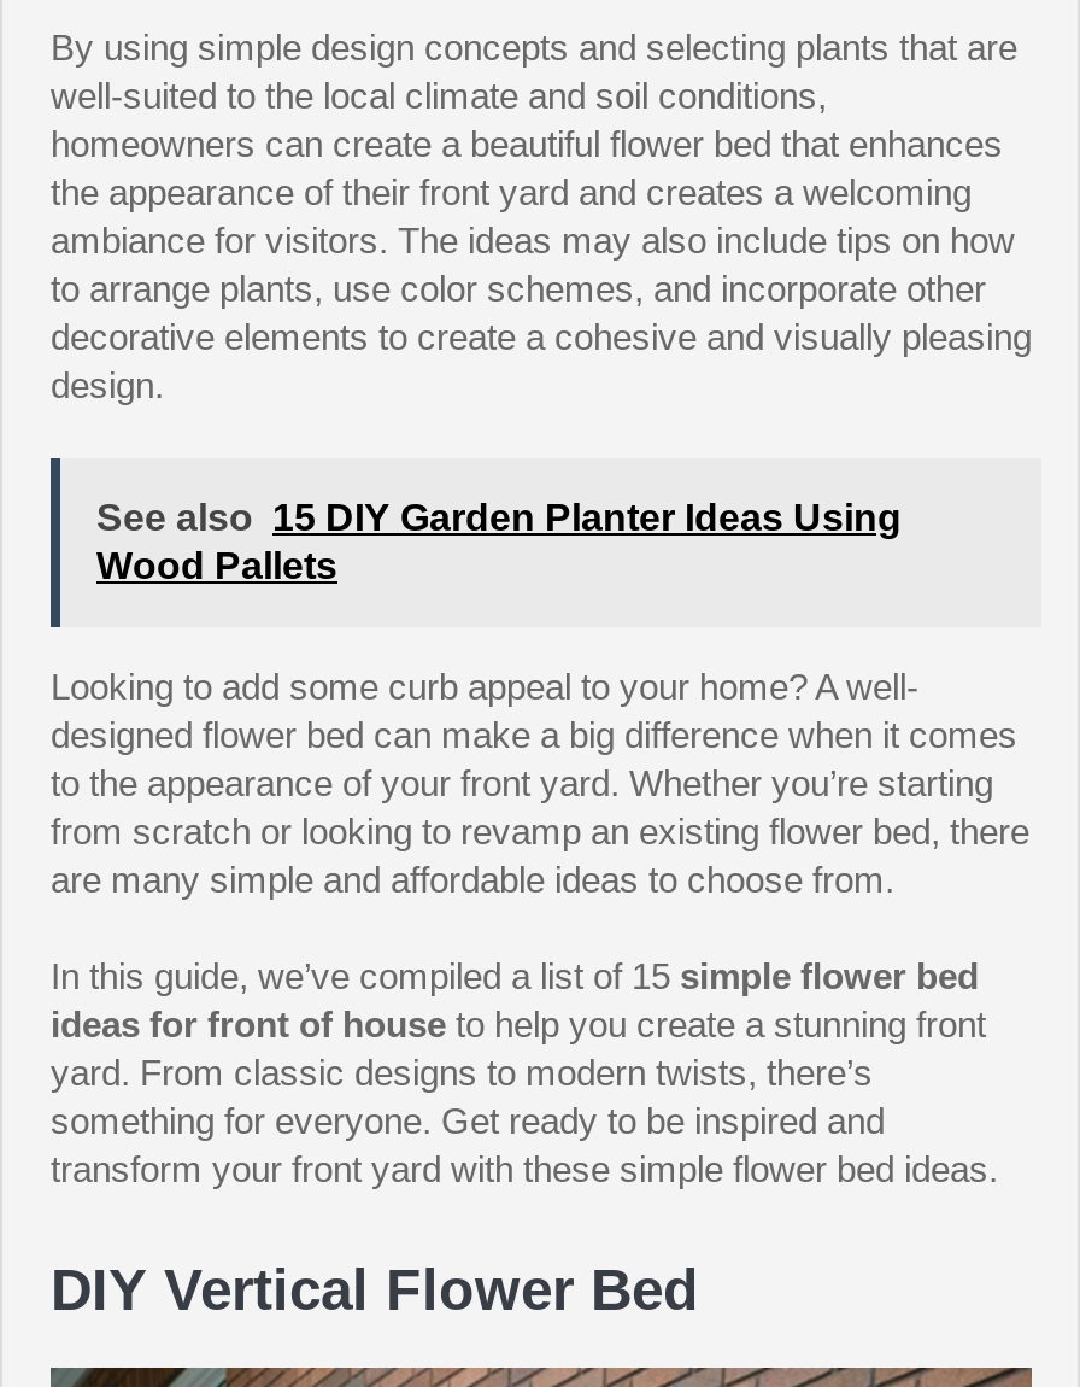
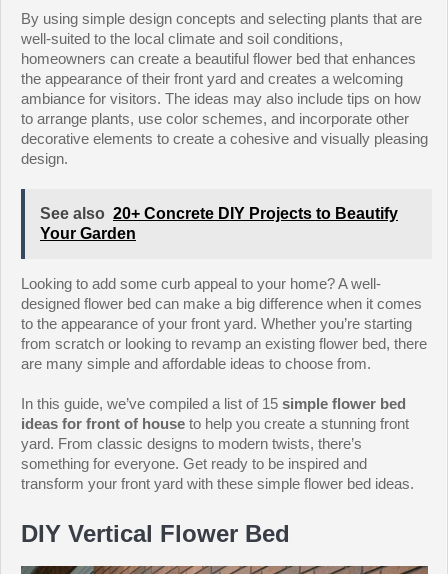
- See also 15 DIY Garden Planter Ideas Using
- Wood Pallets
+ See also 20+ Concrete DIY Projects to Beautify
+ Your Garden
